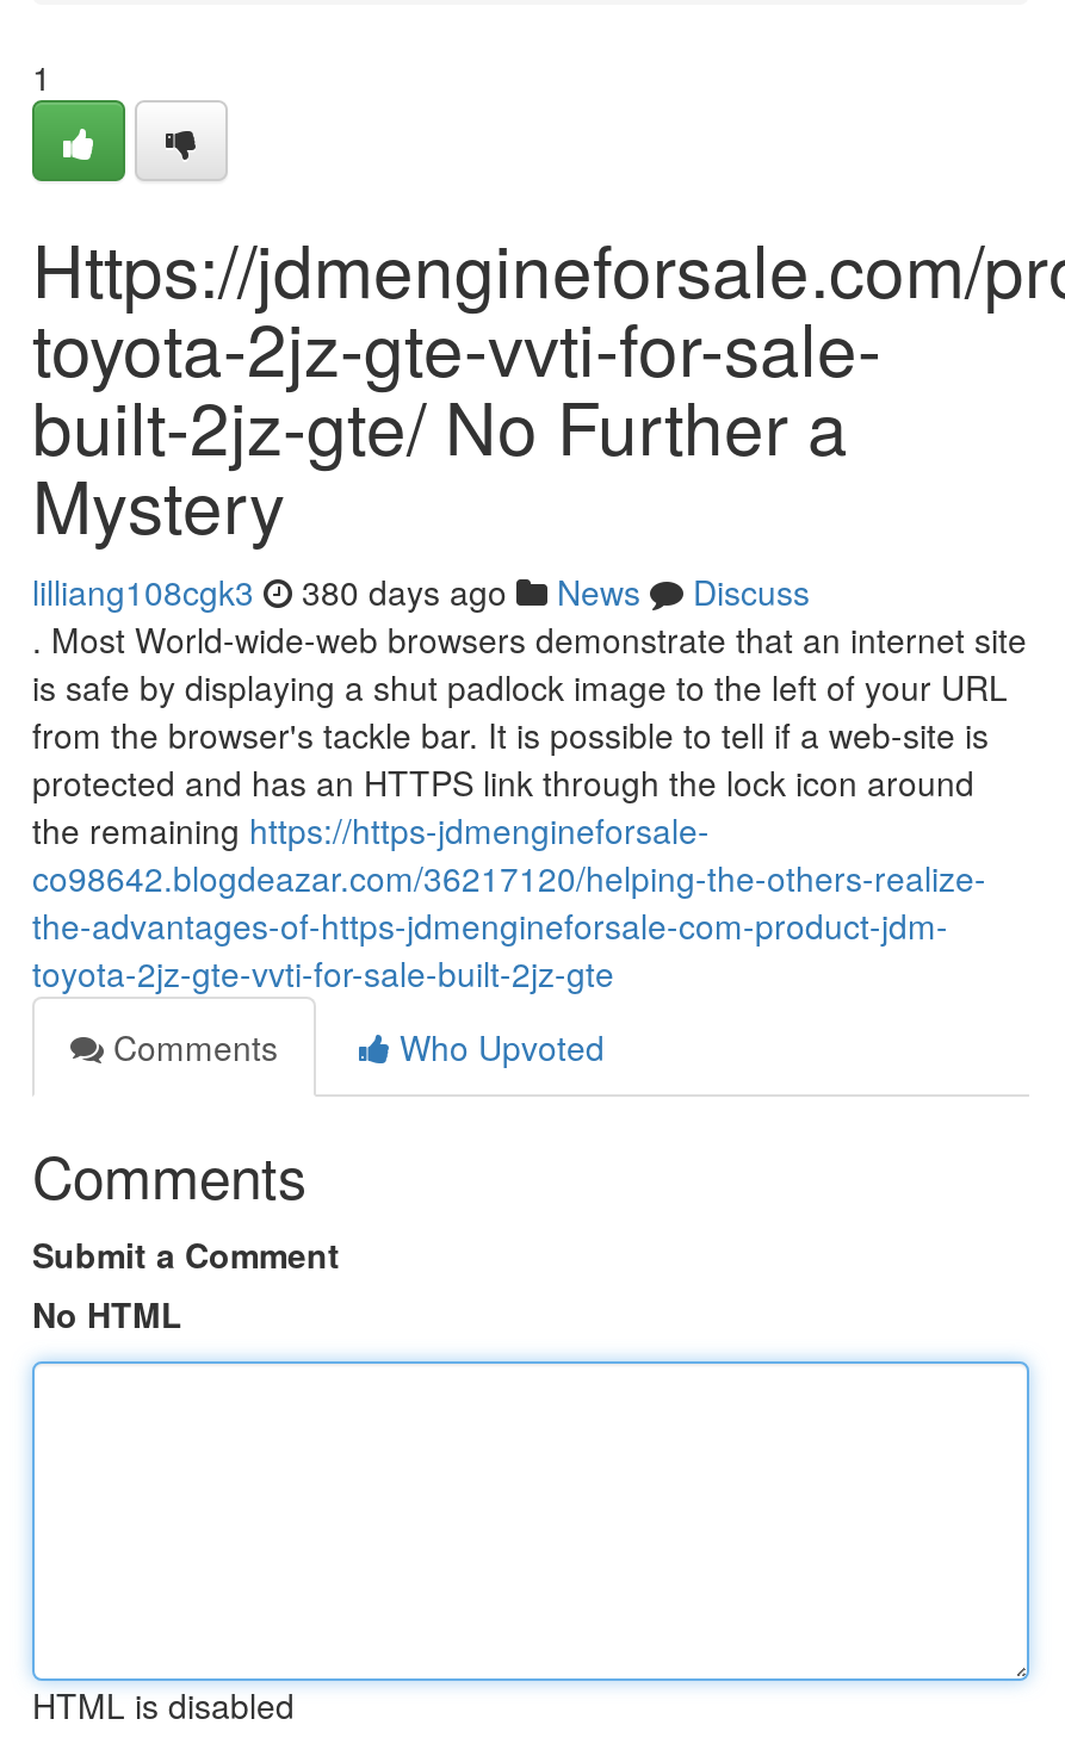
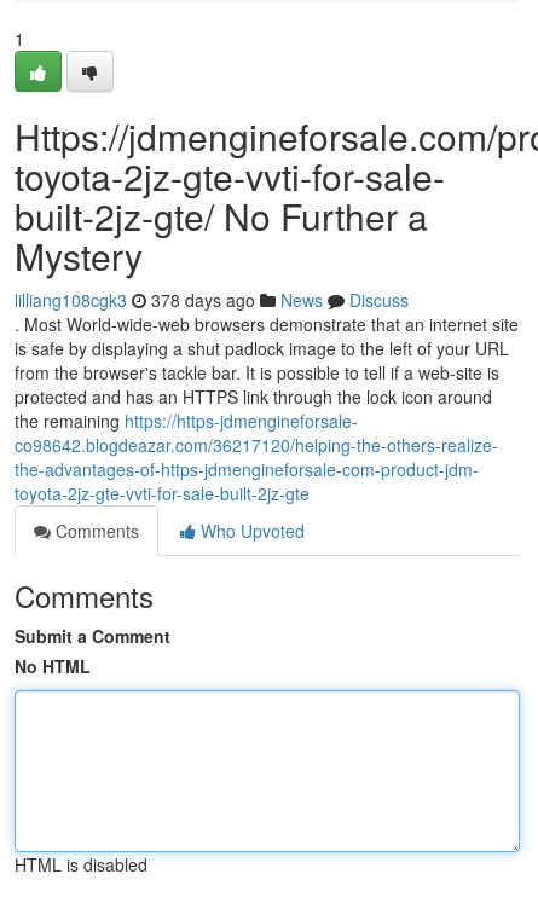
- lilliang108cgk3 380 days ago News Discuss
+ lilliang108cgk3 378 days ago News Discuss
